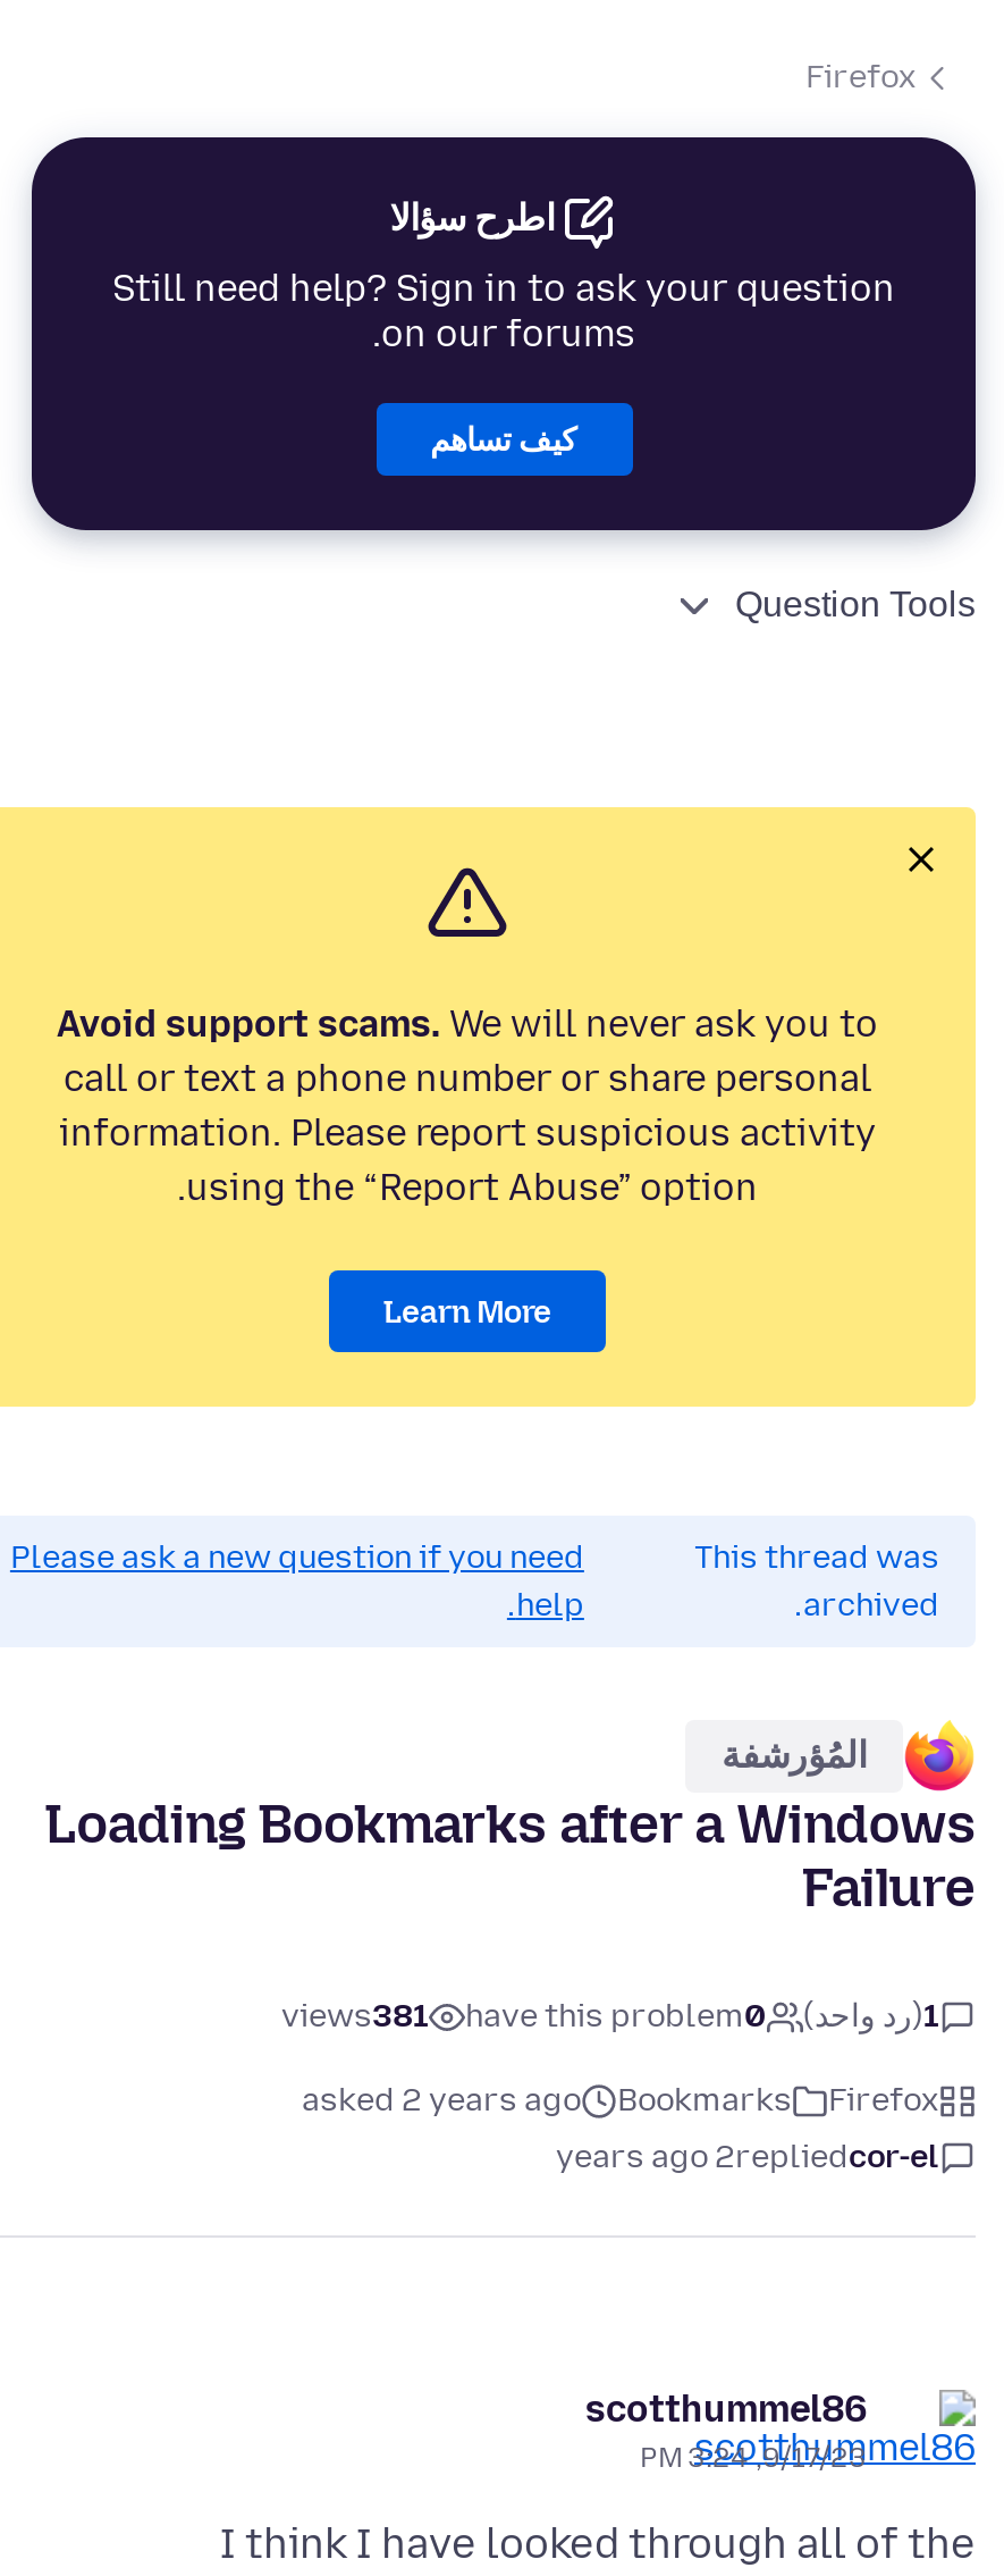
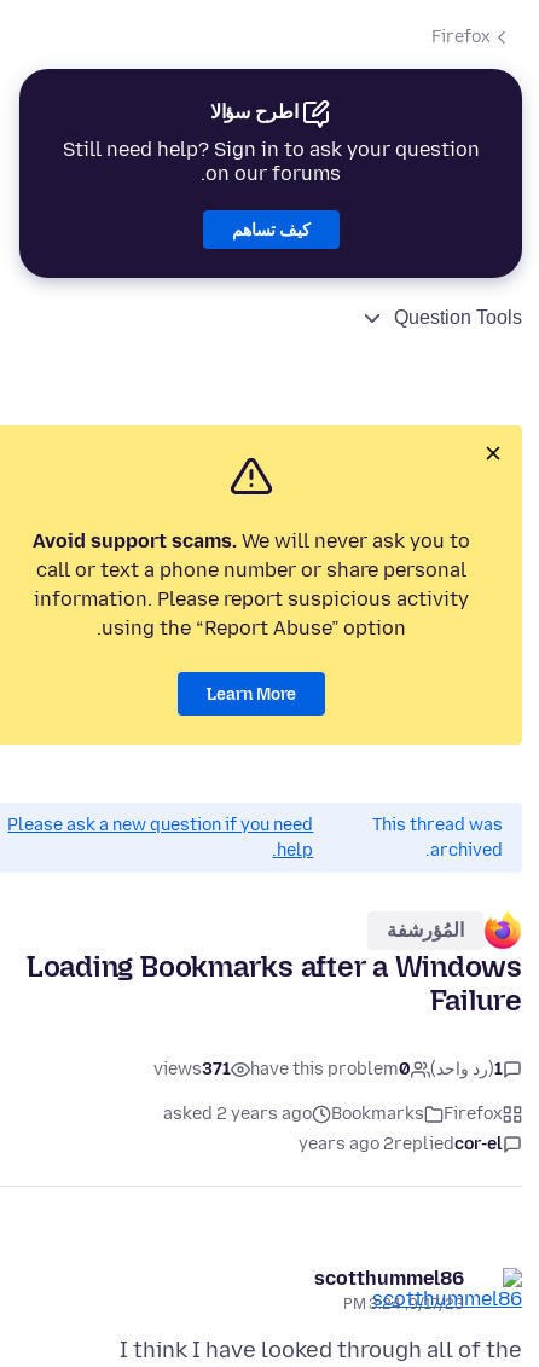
- 381
+ 371
